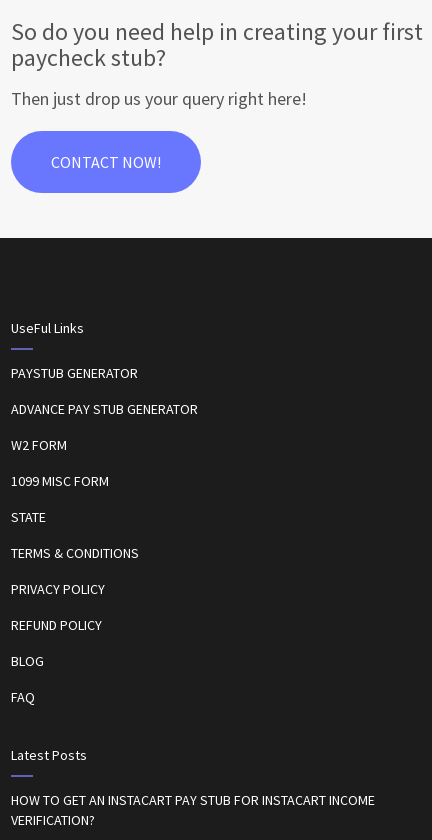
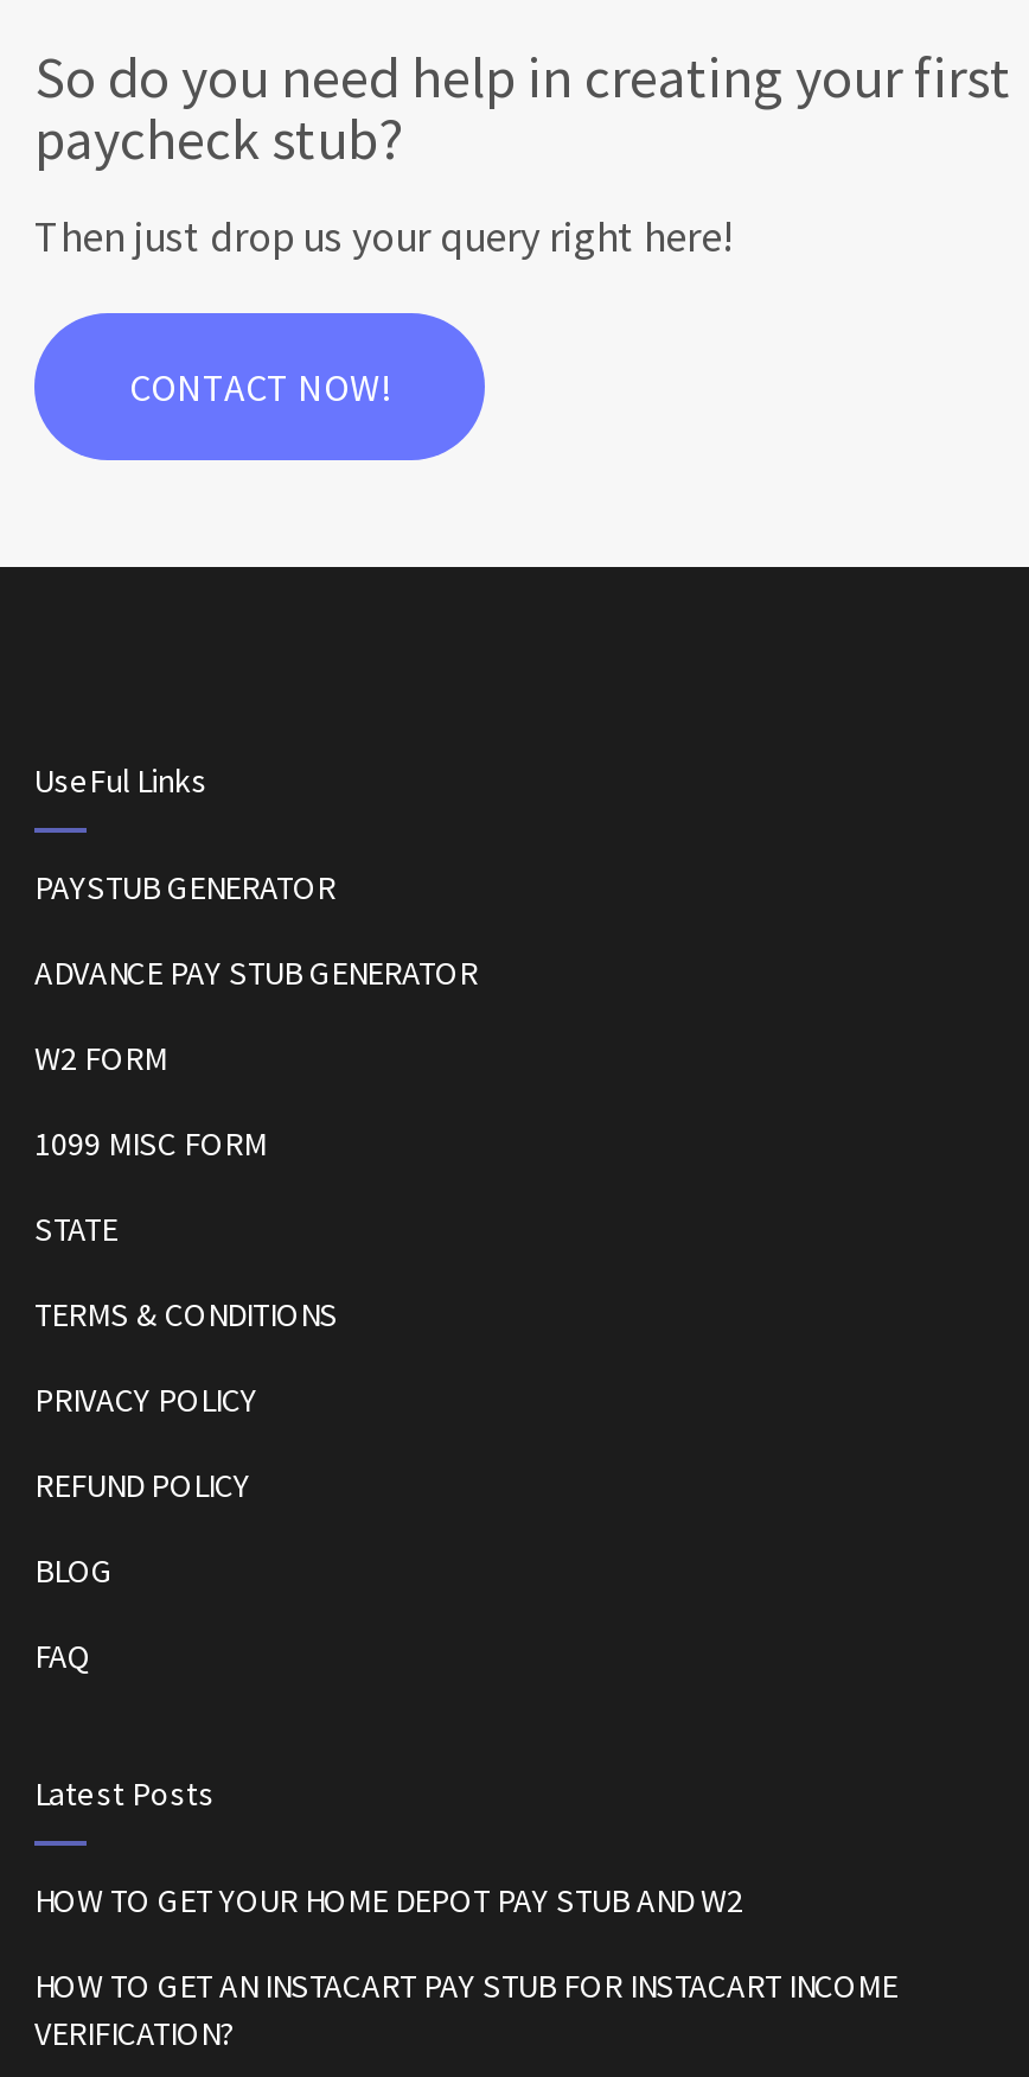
+ HOW TO GET YOUR HOME DEPOT PAY STUB AND W2
